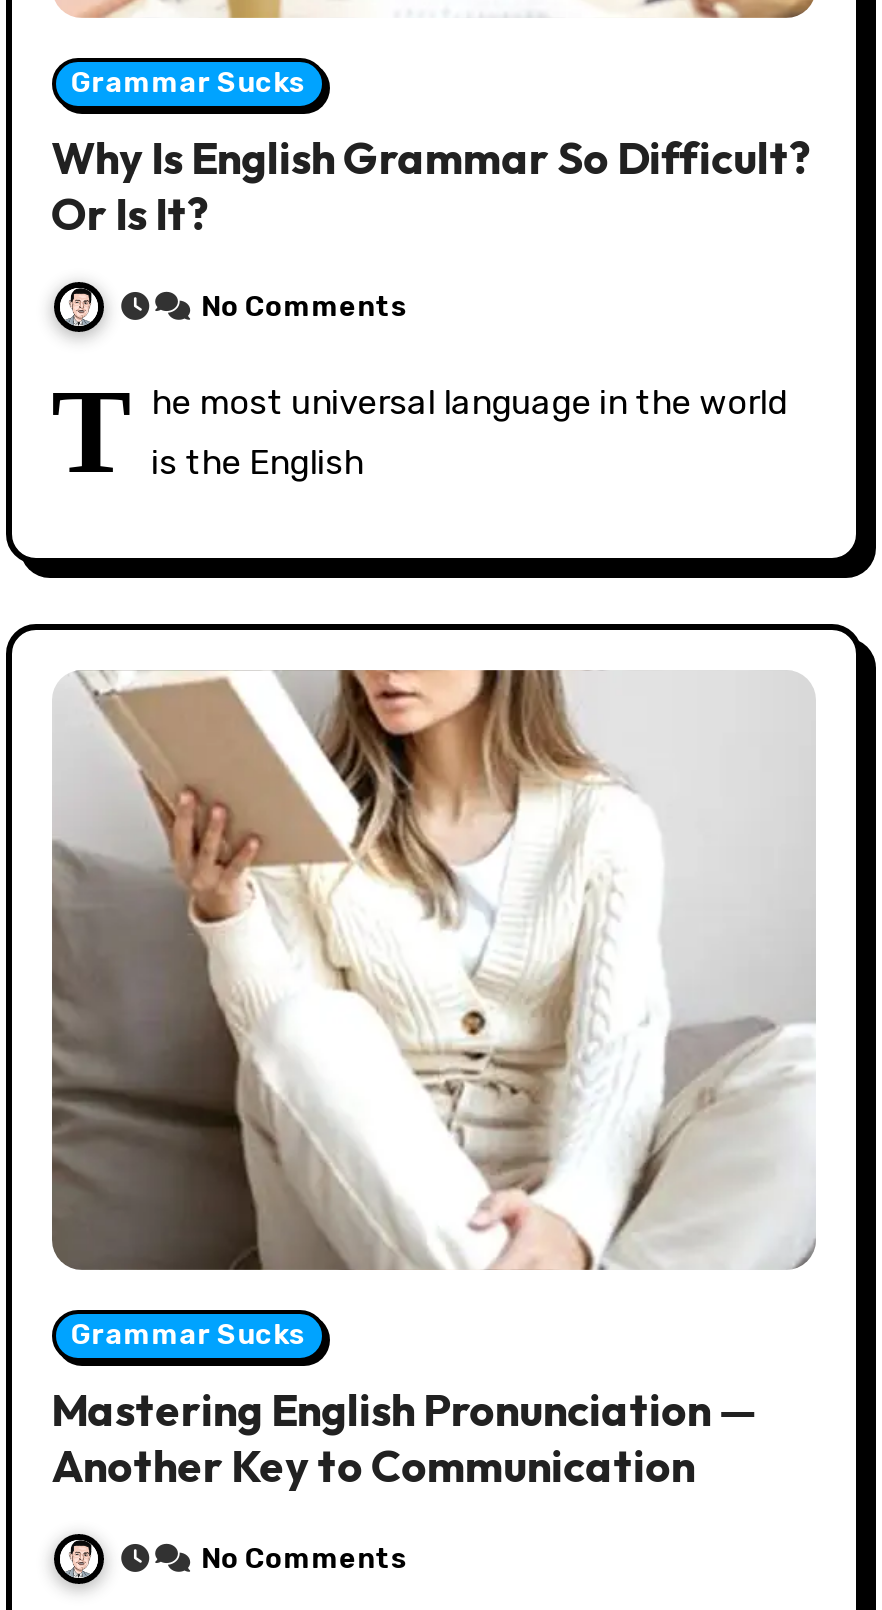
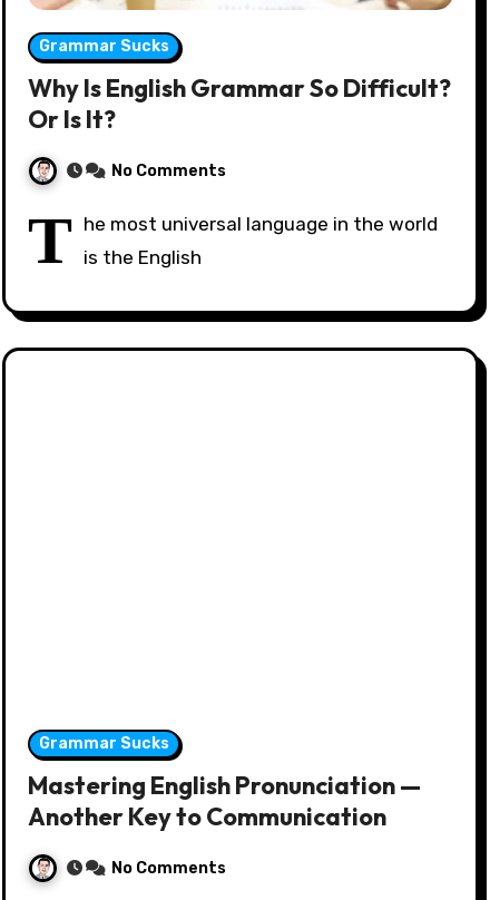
- [image]
